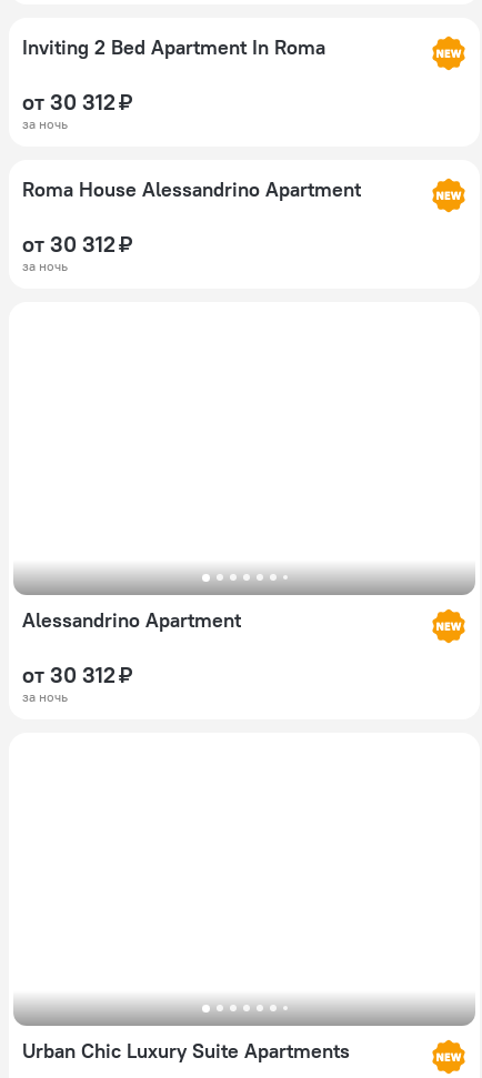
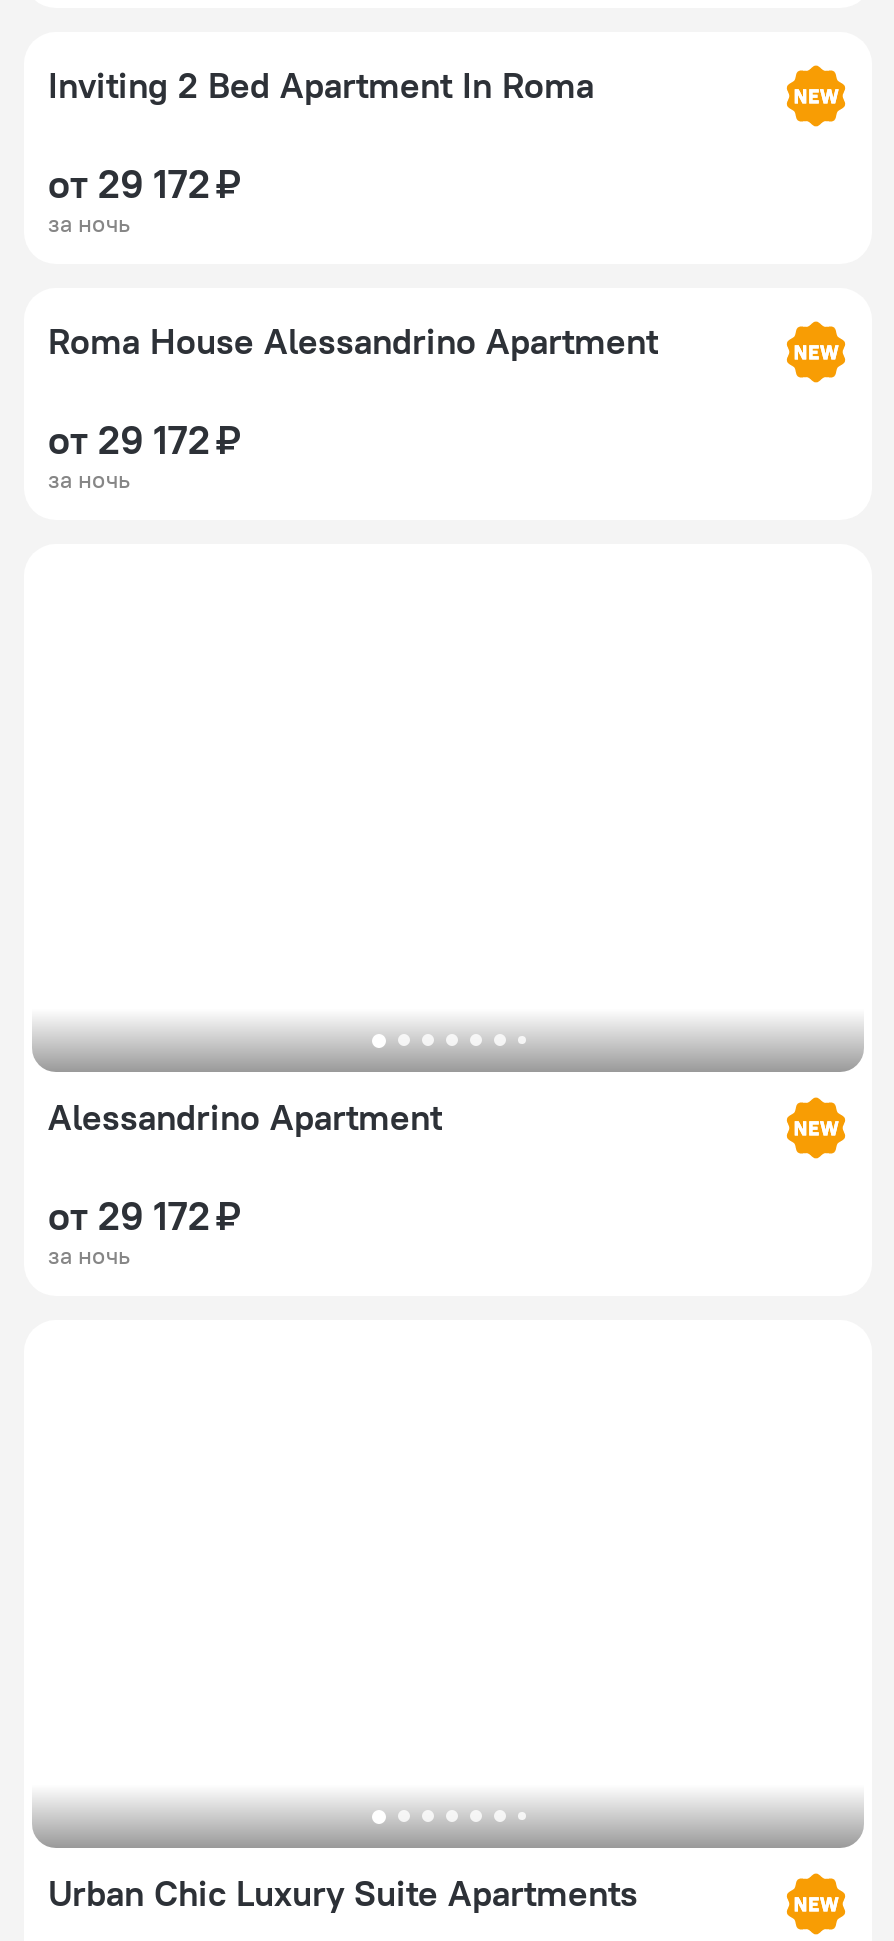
- от 30 312 ₽
+ от 29 172 ₽

- от 30 312 ₽
+ от 29 172 ₽

- от 30 312 ₽
+ от 29 172 ₽
